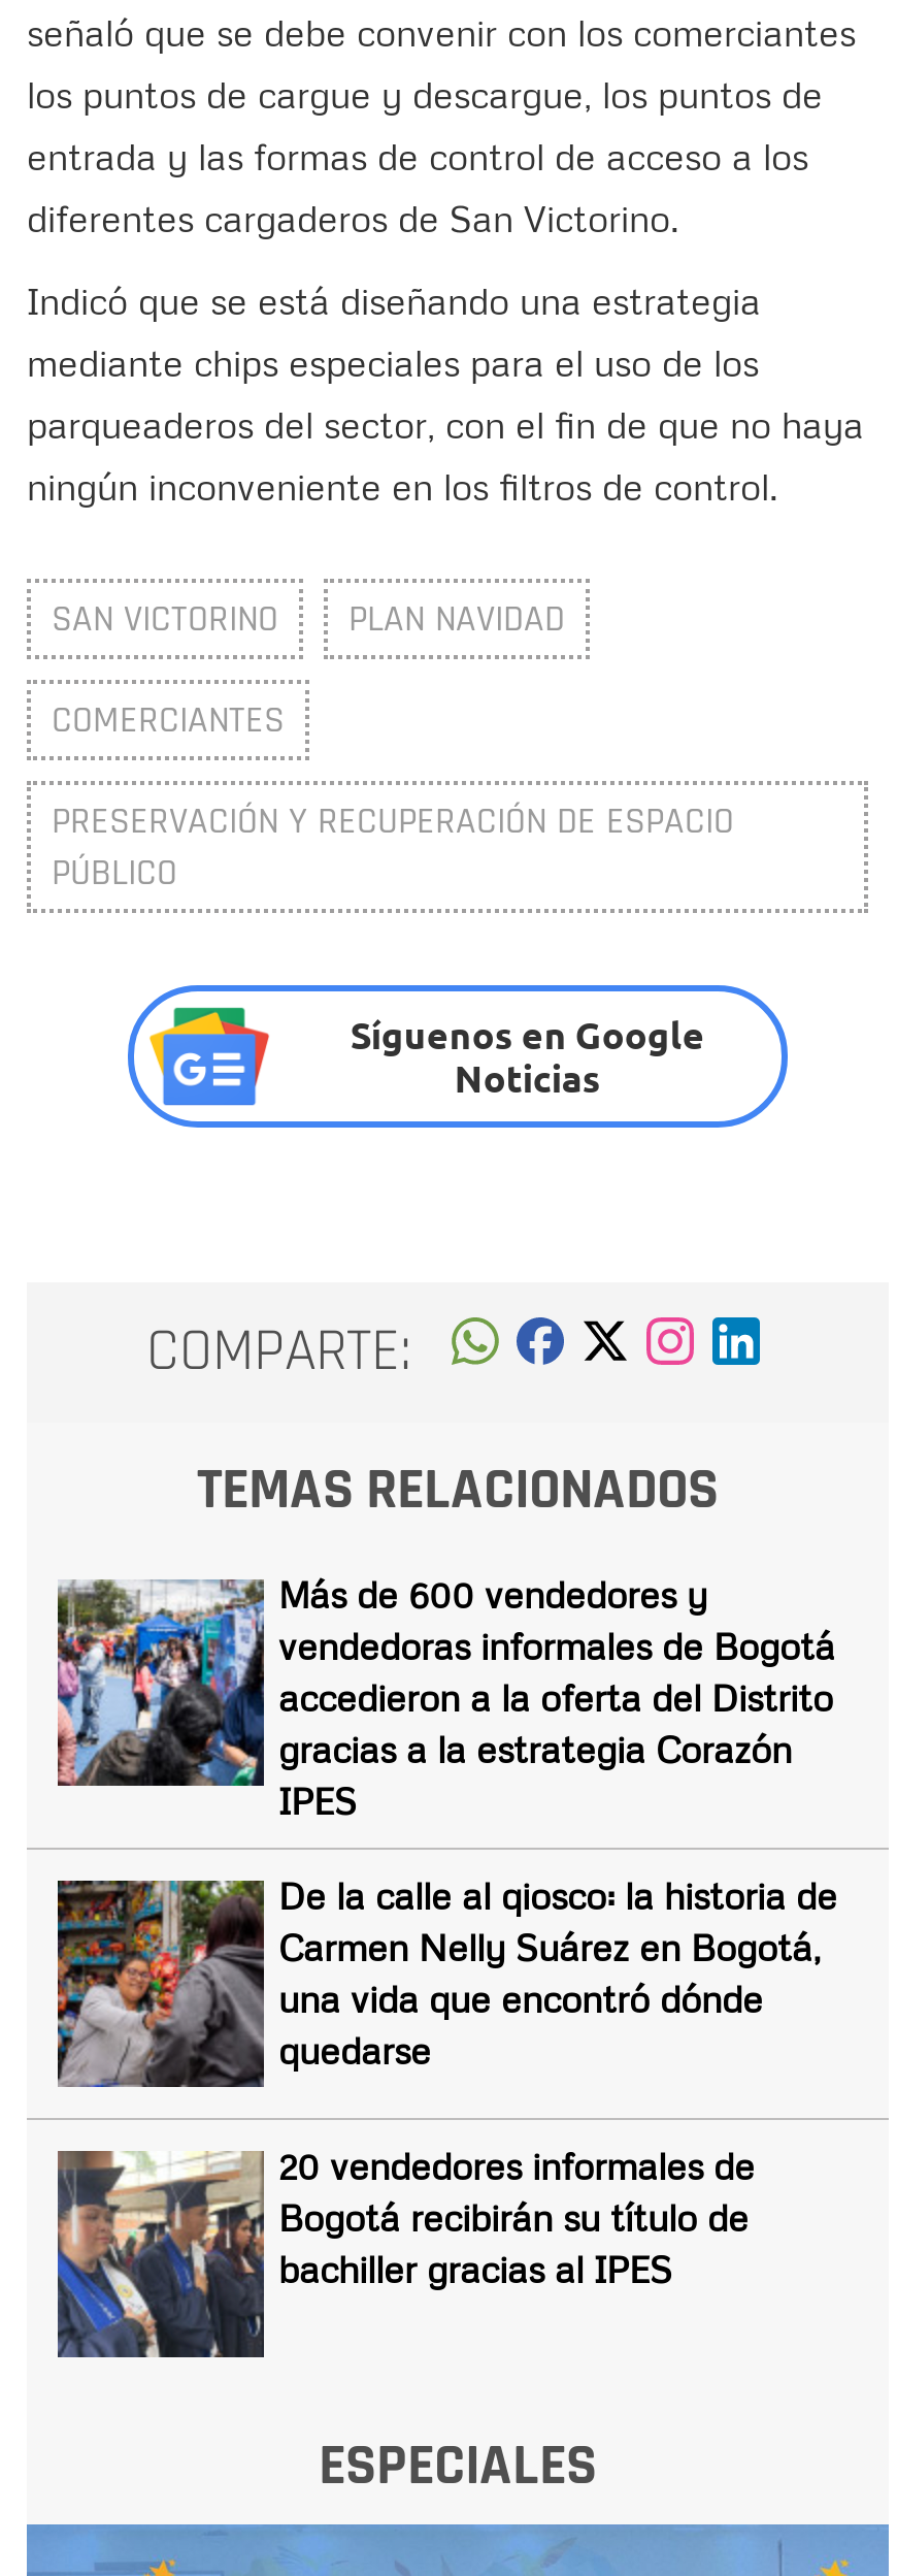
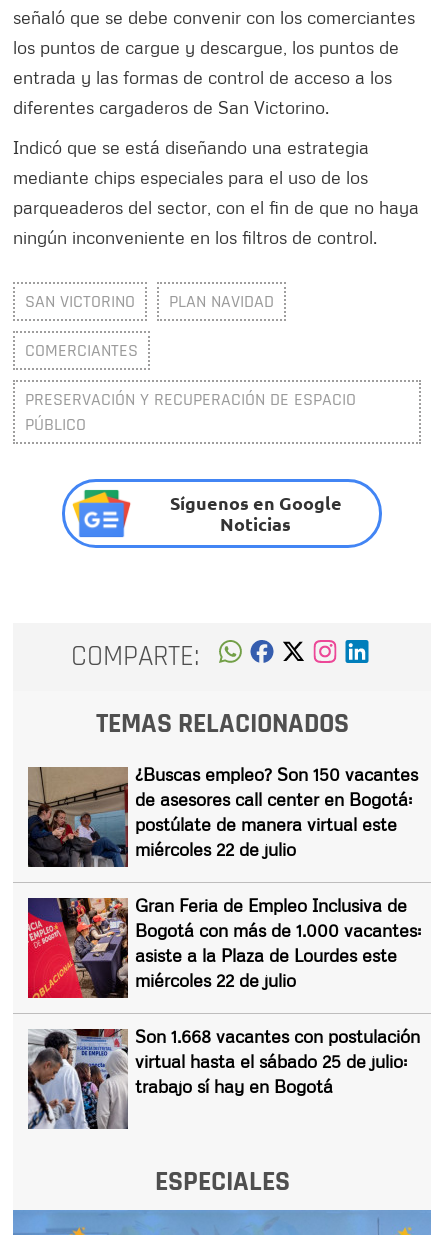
- [image]
- Más de 600 vendedores y
- vendedoras informales de Bogotá
- accedieron a la oferta del Distrito
- gracias a la estrategia Corazón
- IPES
+ [image]
+ ¿Buscas empleo? Son 150 vacantes
+ de asesores call center en Bogotá:
+ postúlate de manera virtual este
+ miércoles 22 de julio

- [image]
- De la calle al qiosco: la historia de
- Carmen Nelly Suárez en Bogotá,
- una vida que encontró dónde
- quedarse
+ [image]
+ Gran Feria de Empleo Inclusiva de
+ Bogotá con más de 1.000 vacantes:
+ asiste a la Plaza de Lourdes este
+ miércoles 22 de julio

- [image]
- 20 vendedores informales de
- Bogotá recibirán su título de
- bachiller gracias al IPES
+ [image]
+ Son 1.668 vacantes con postulación
+ virtual hasta el sábado 25 de julio:
+ trabajo sí hay en Bogotá
